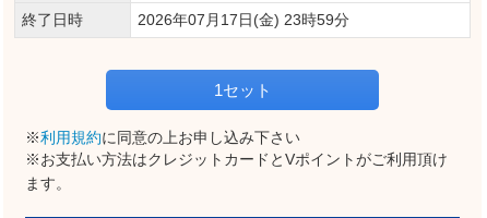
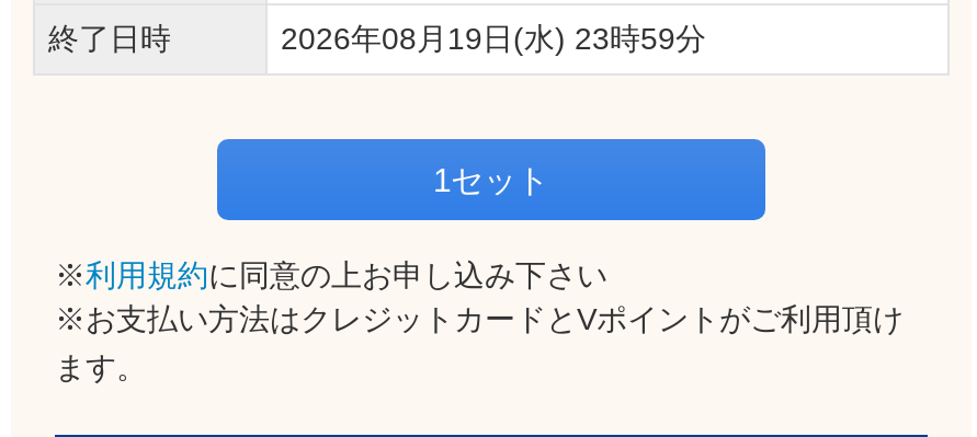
- 2026年07月17日(金) 23時59分
+ 2026年08月19日(水) 23時59分
